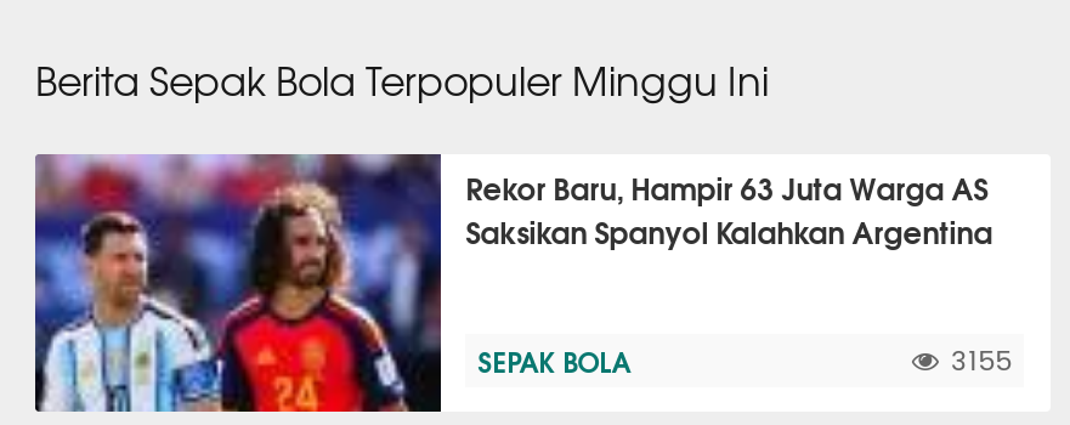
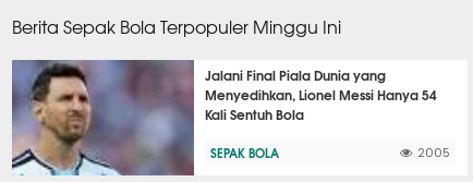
- [image]
- Rekor Baru, Hampir 63 Juta Warga AS
- Saksikan Spanyol Kalahkan Argentina
+ [image]
+ Jalani Final Piala Dunia yang
+ Menyedihkan, Lionel Messi Hanya 54
+ Kali Sentuh Bola

- 3155
+ 2005
